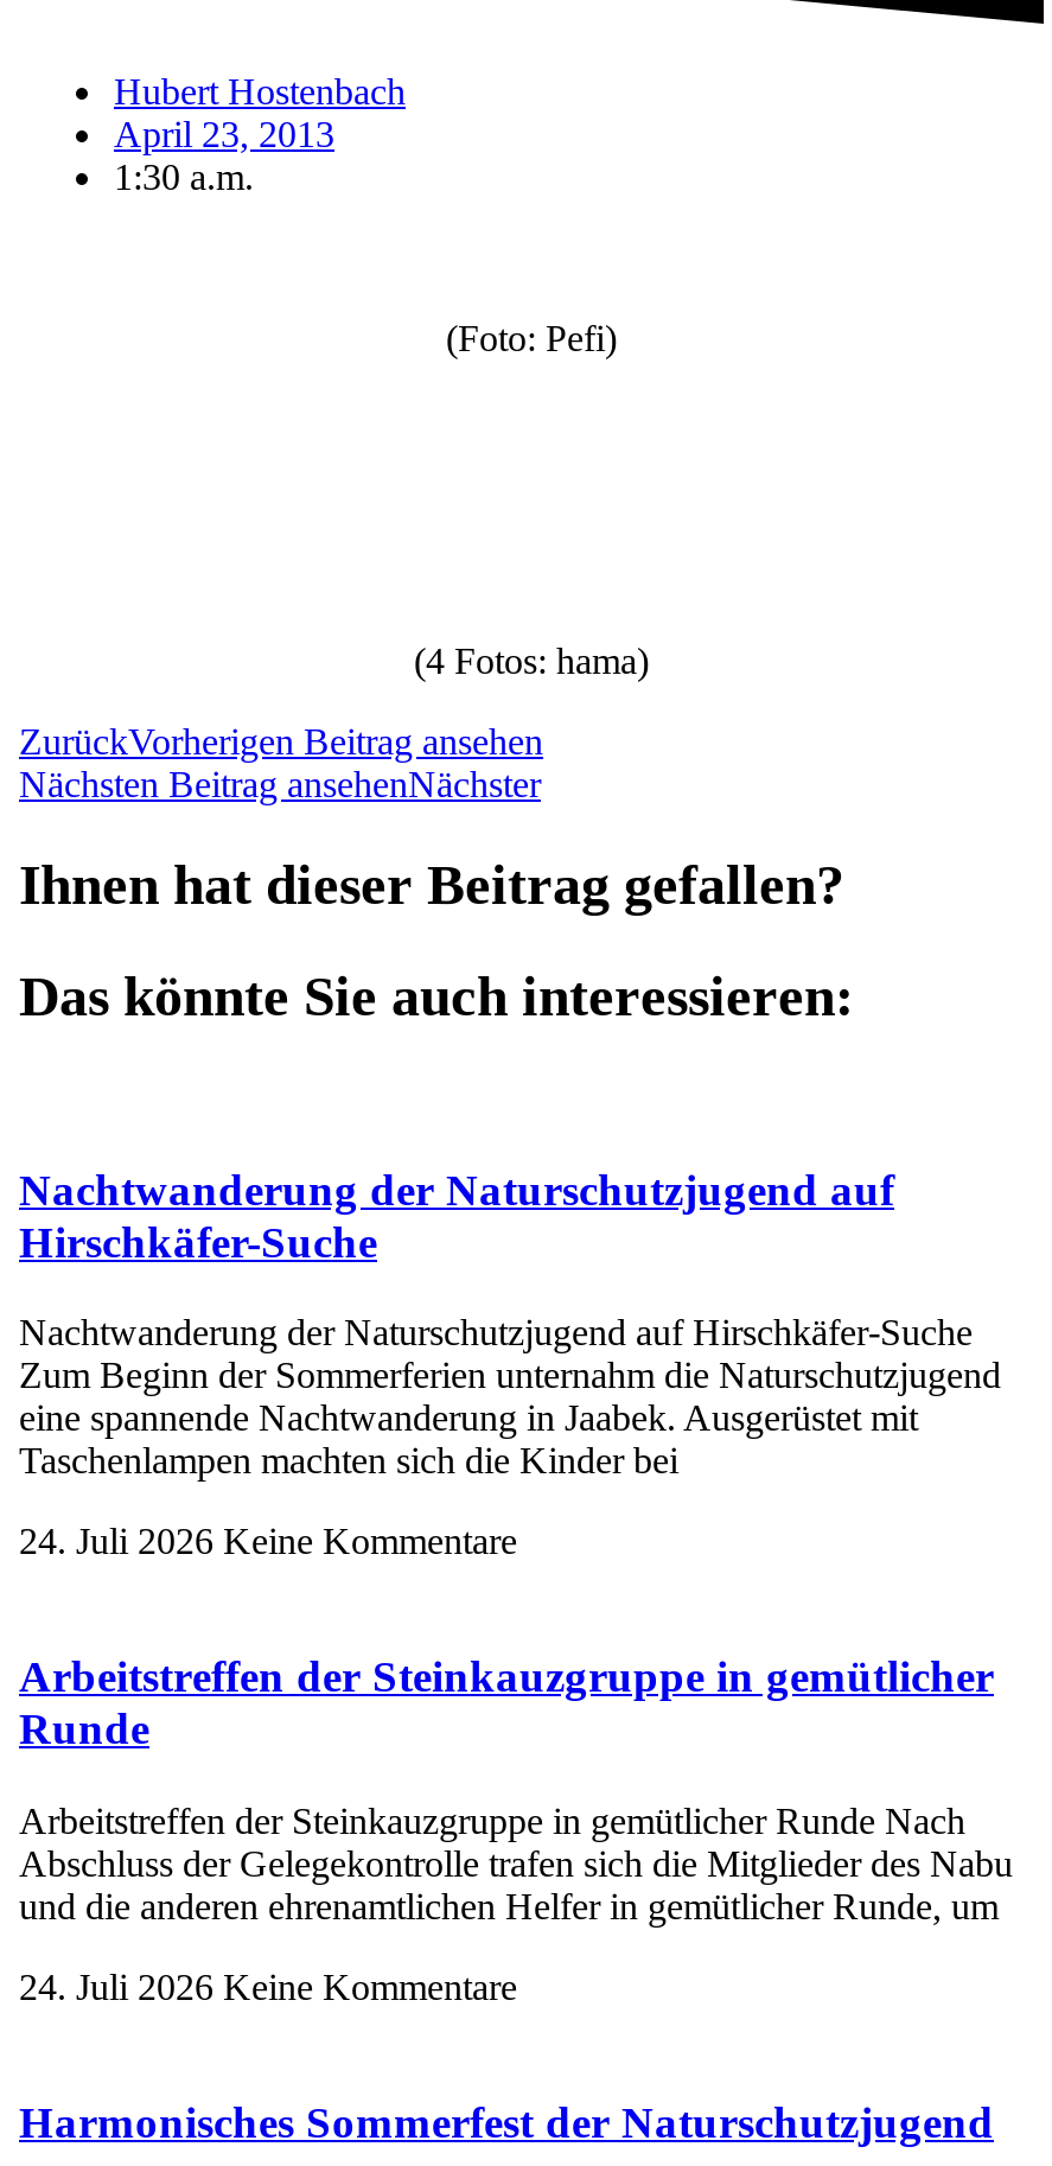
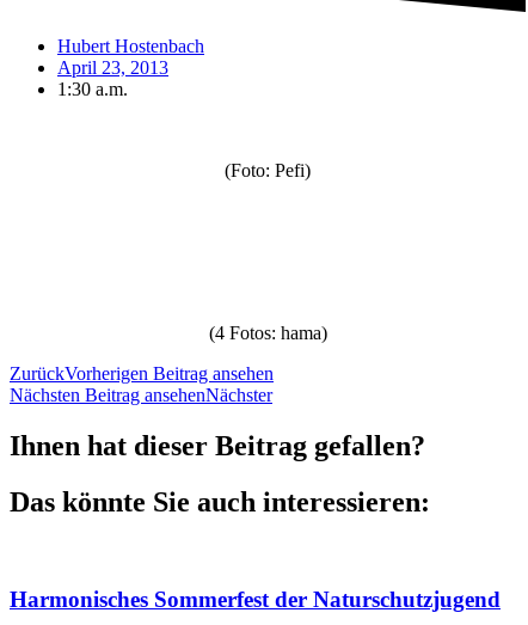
- Nachtwanderung der Naturschutzjugend auf
- Hirschkäfer-Suche
- Nachtwanderung der Naturschutzjugend auf Hirschkäfer-Suche
- Zum Beginn der Sommerferien unternahm die Naturschutzjugend
- eine spannende Nachtwanderung in Jaabek. Ausgerüstet mit
- Taschenlampen machten sich die Kinder bei
- 24. Juli 2026 Keine Kommentare
- Arbeitstreffen der Steinkauzgruppe in gemütlicher
- Runde
- Arbeitstreffen der Steinkauzgruppe in gemütlicher Runde Nach
- Abschluss der Gelegekontrolle trafen sich die Mitglieder des Nabu
- und die anderen ehrenamtlichen Helfer in gemütlicher Runde, um
- 24. Juli 2026 Keine Kommentare
